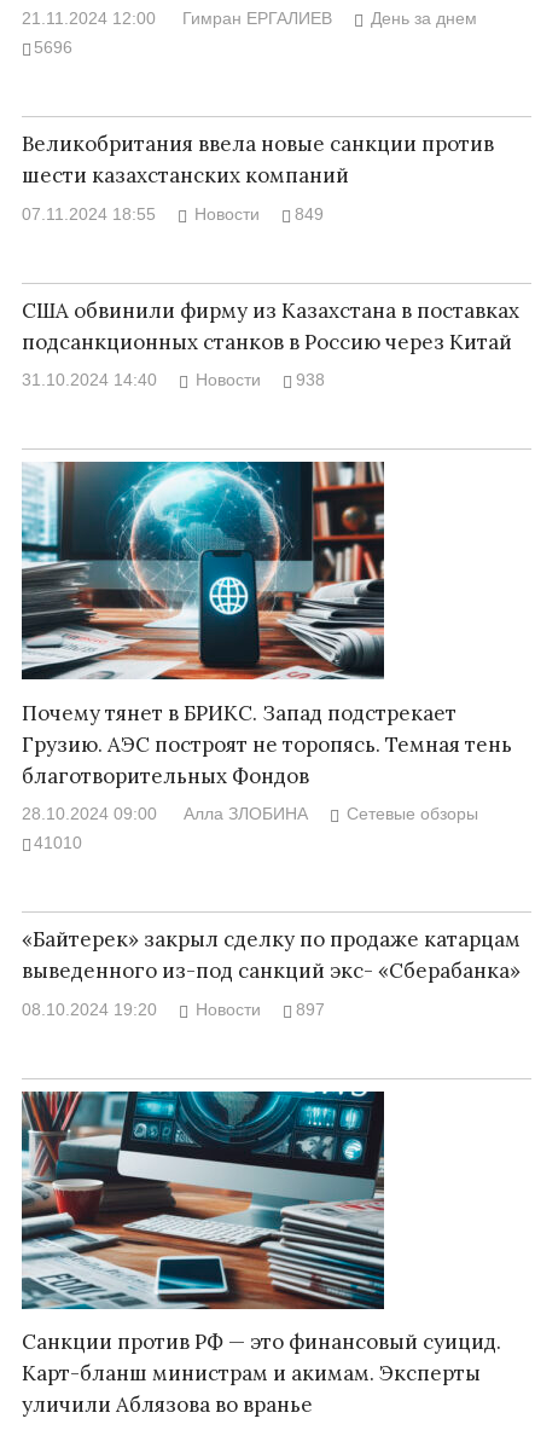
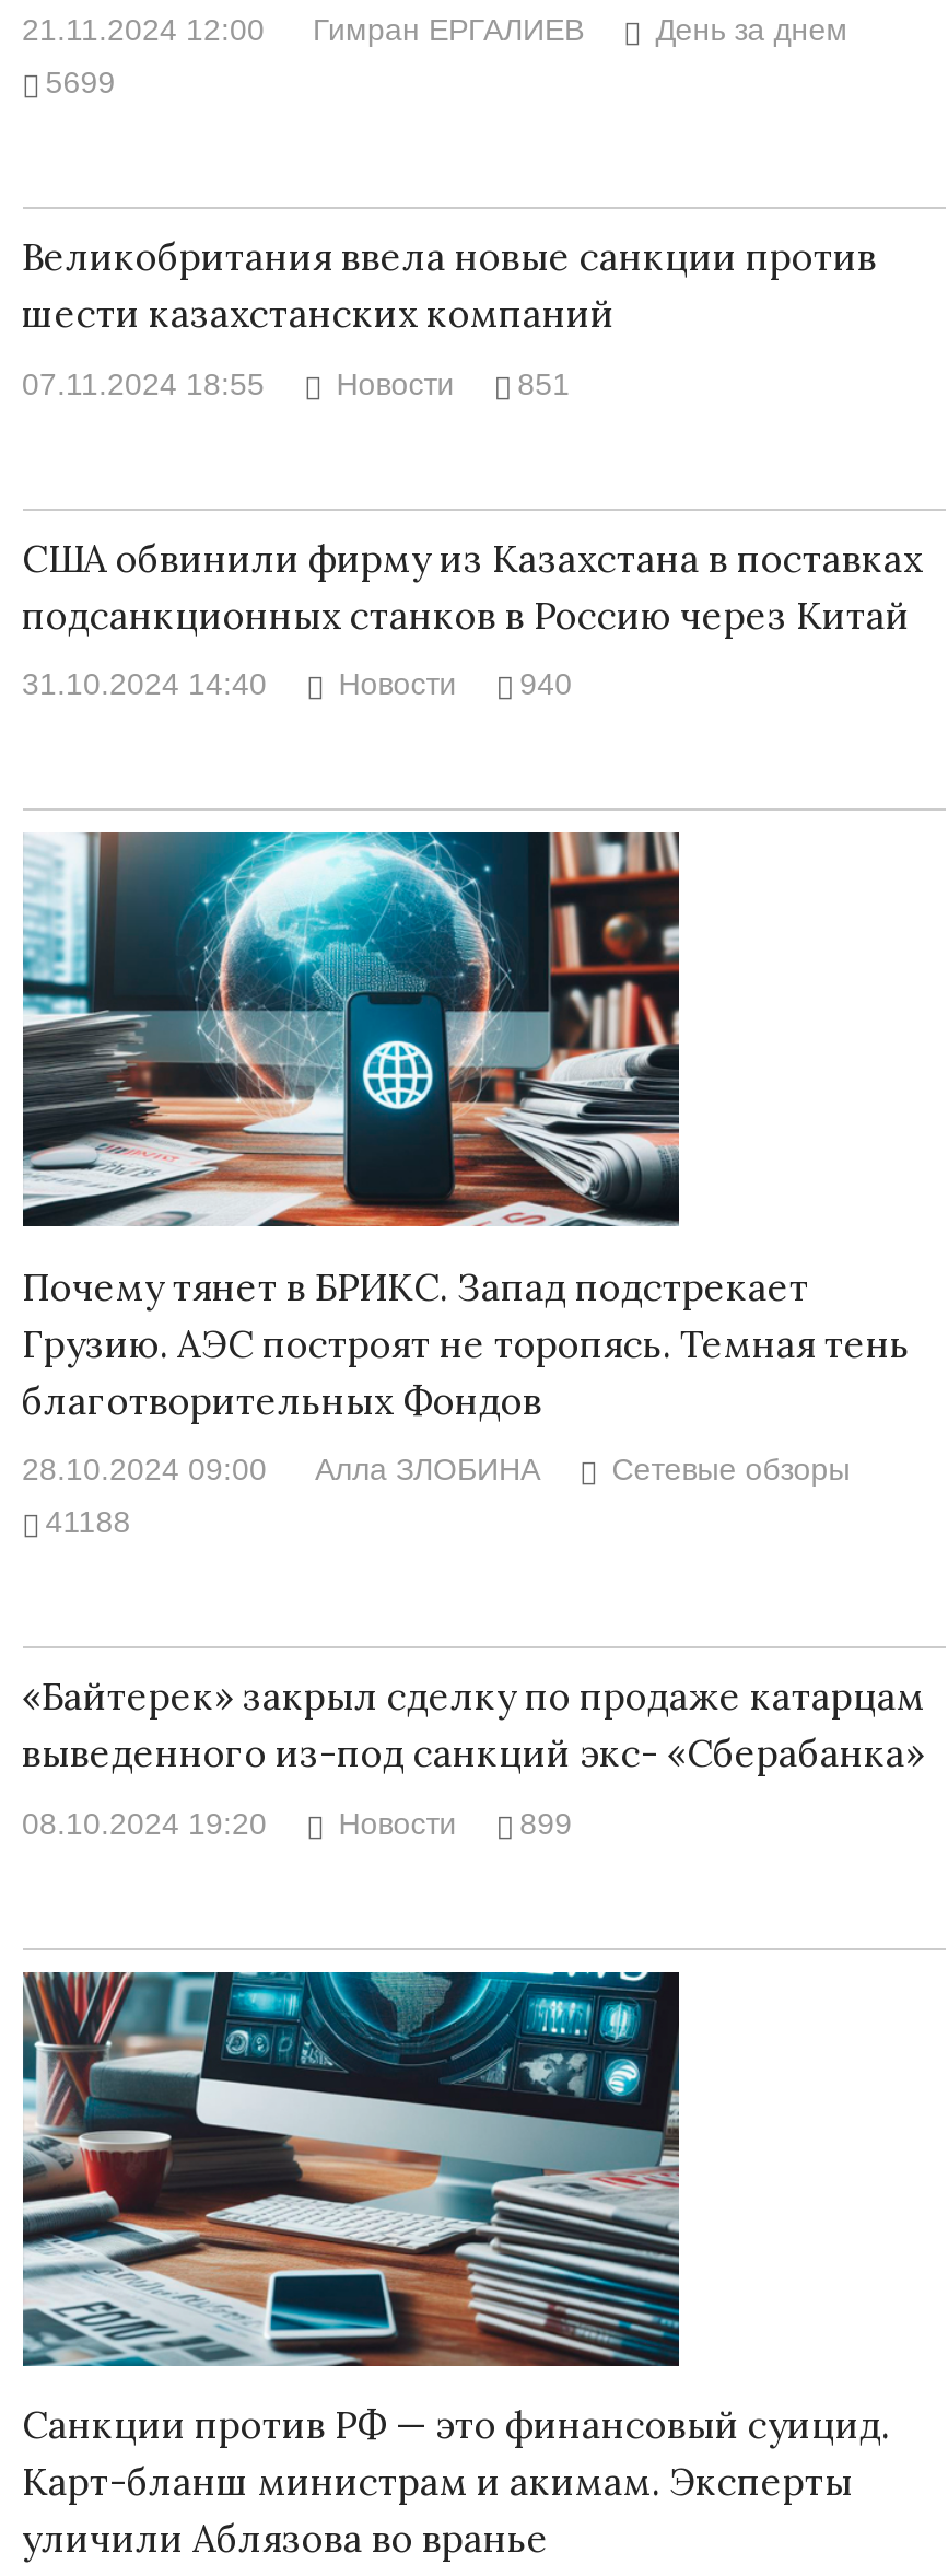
- 5696
+ 5699

- Новости 849
+ Новости 851

- Новости 938
+ Новости 940

- 41010
+ 41188

- Новости 897
+ Новости 899
